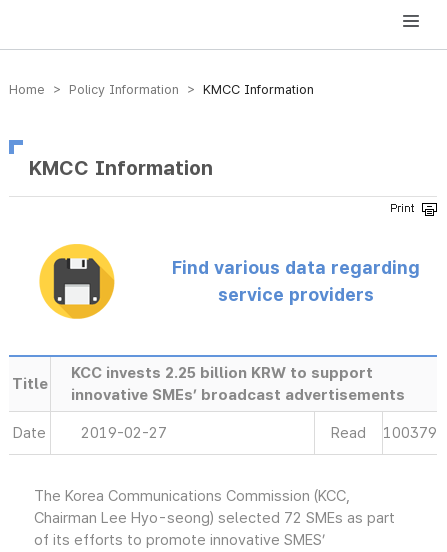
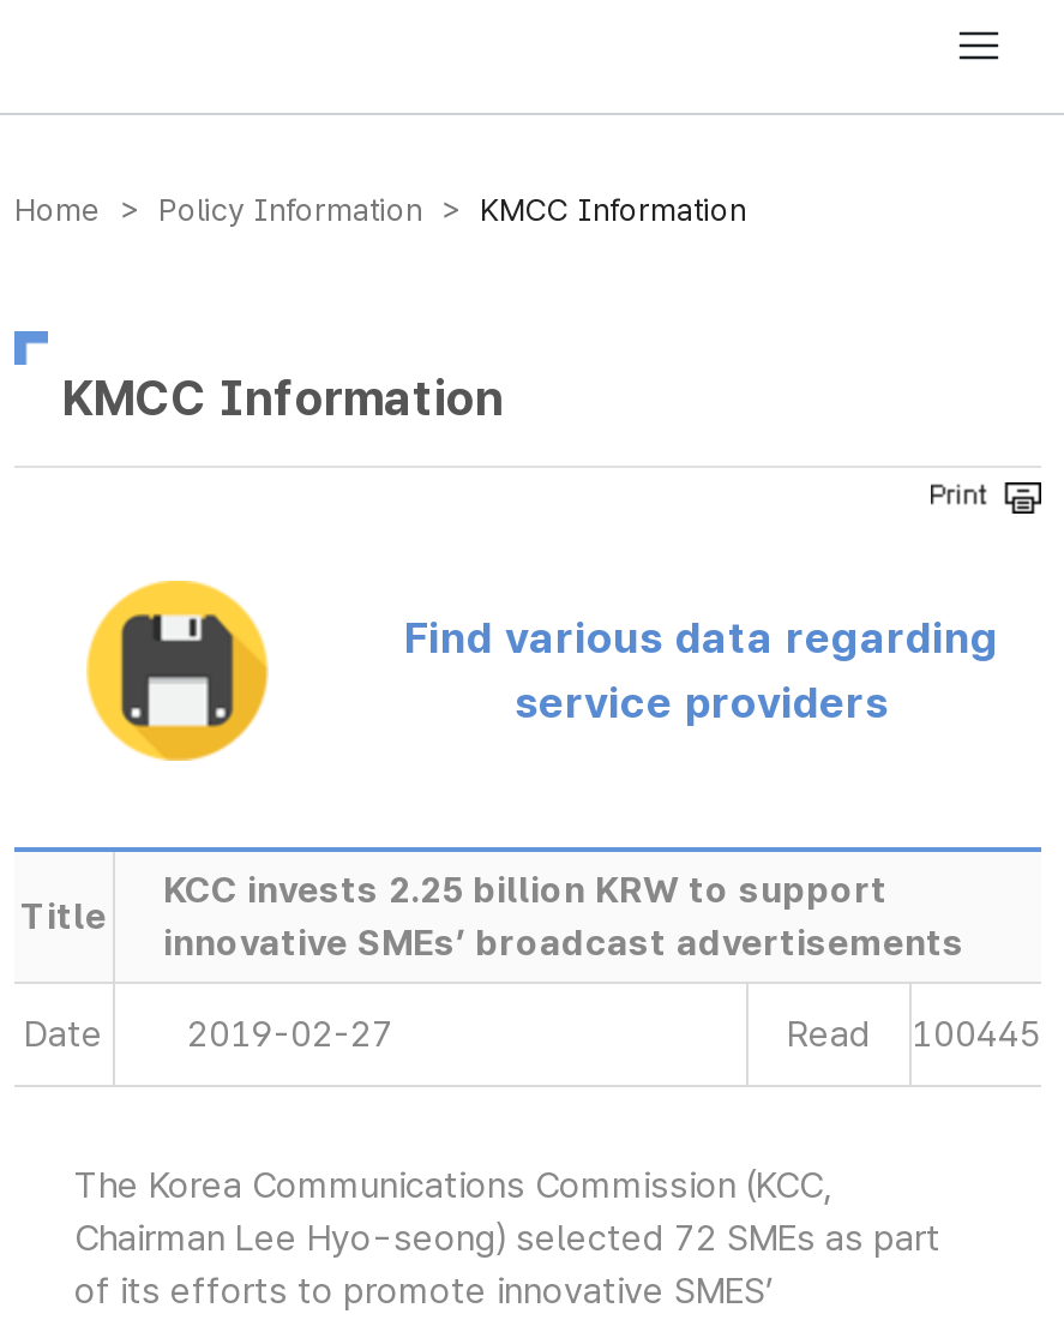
- Read 100379
+ Read 100445
